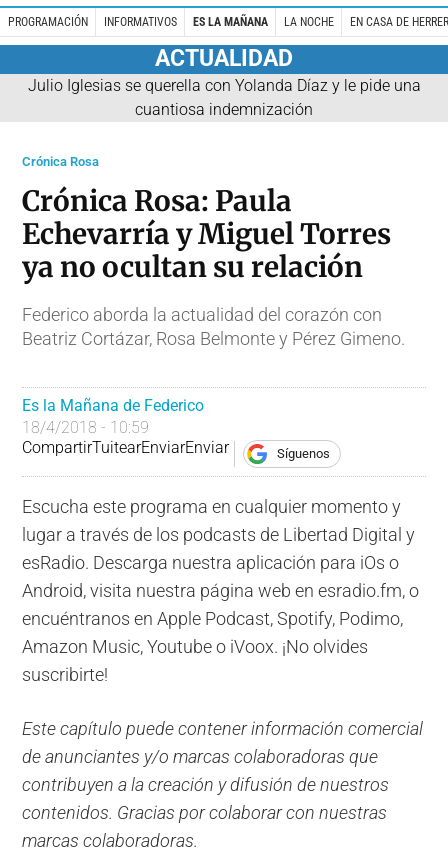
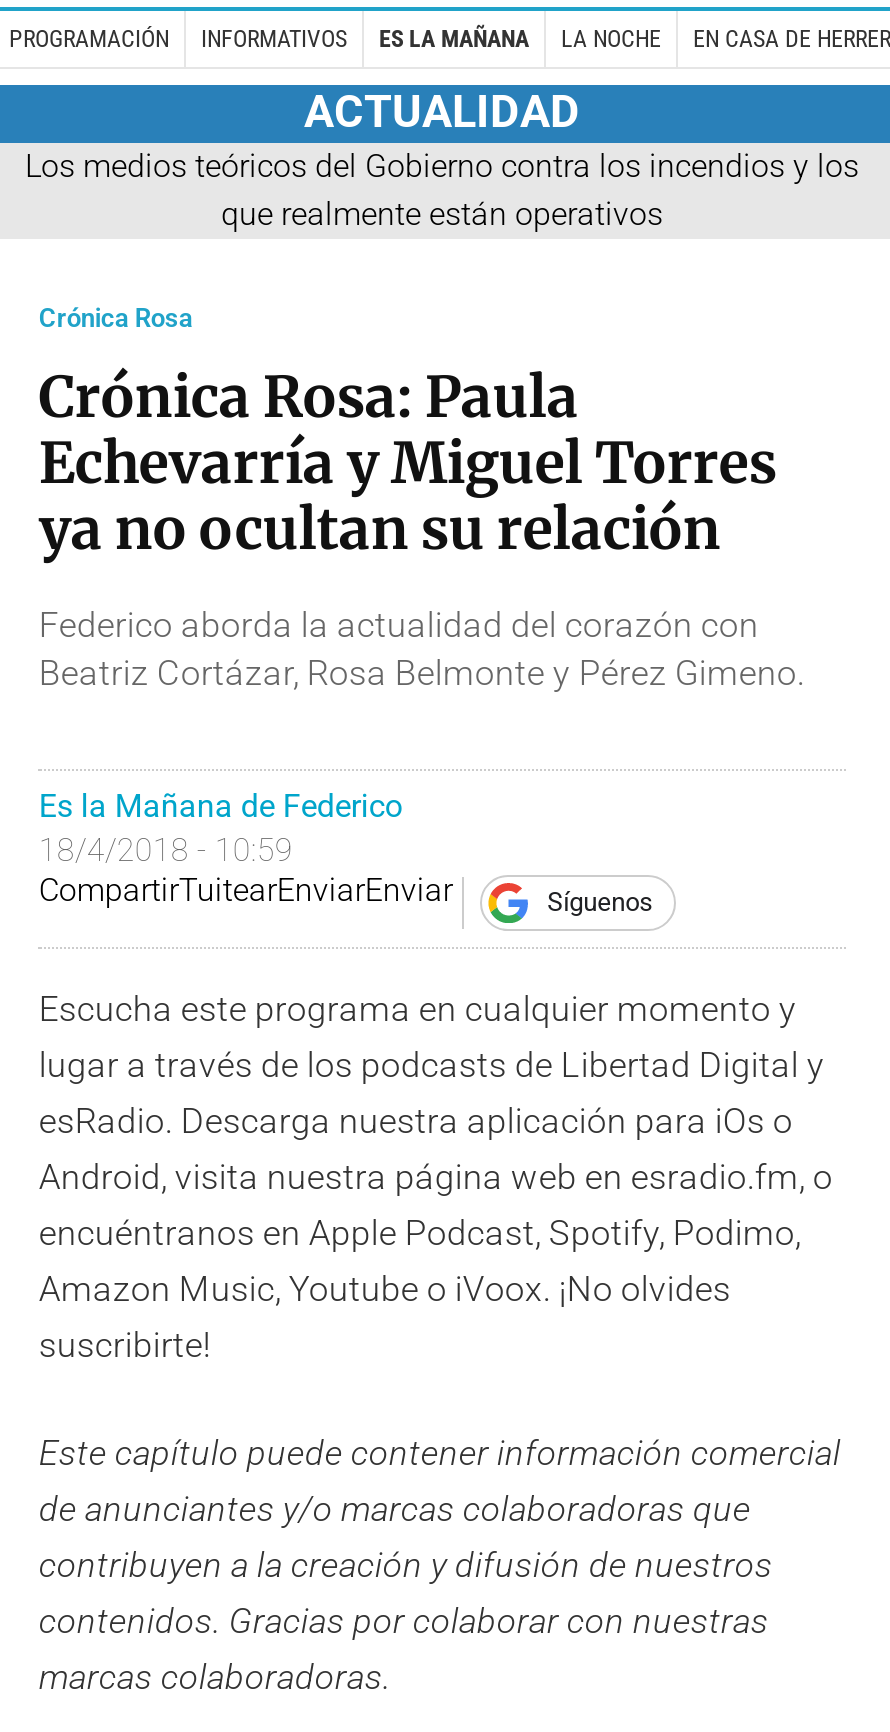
- Julio Iglesias se querella con Yolanda Díaz y le pide una
- cuantiosa indemnización
+ Los medios teóricos del Gobierno contra los incendios y los
+ que realmente están operativos
